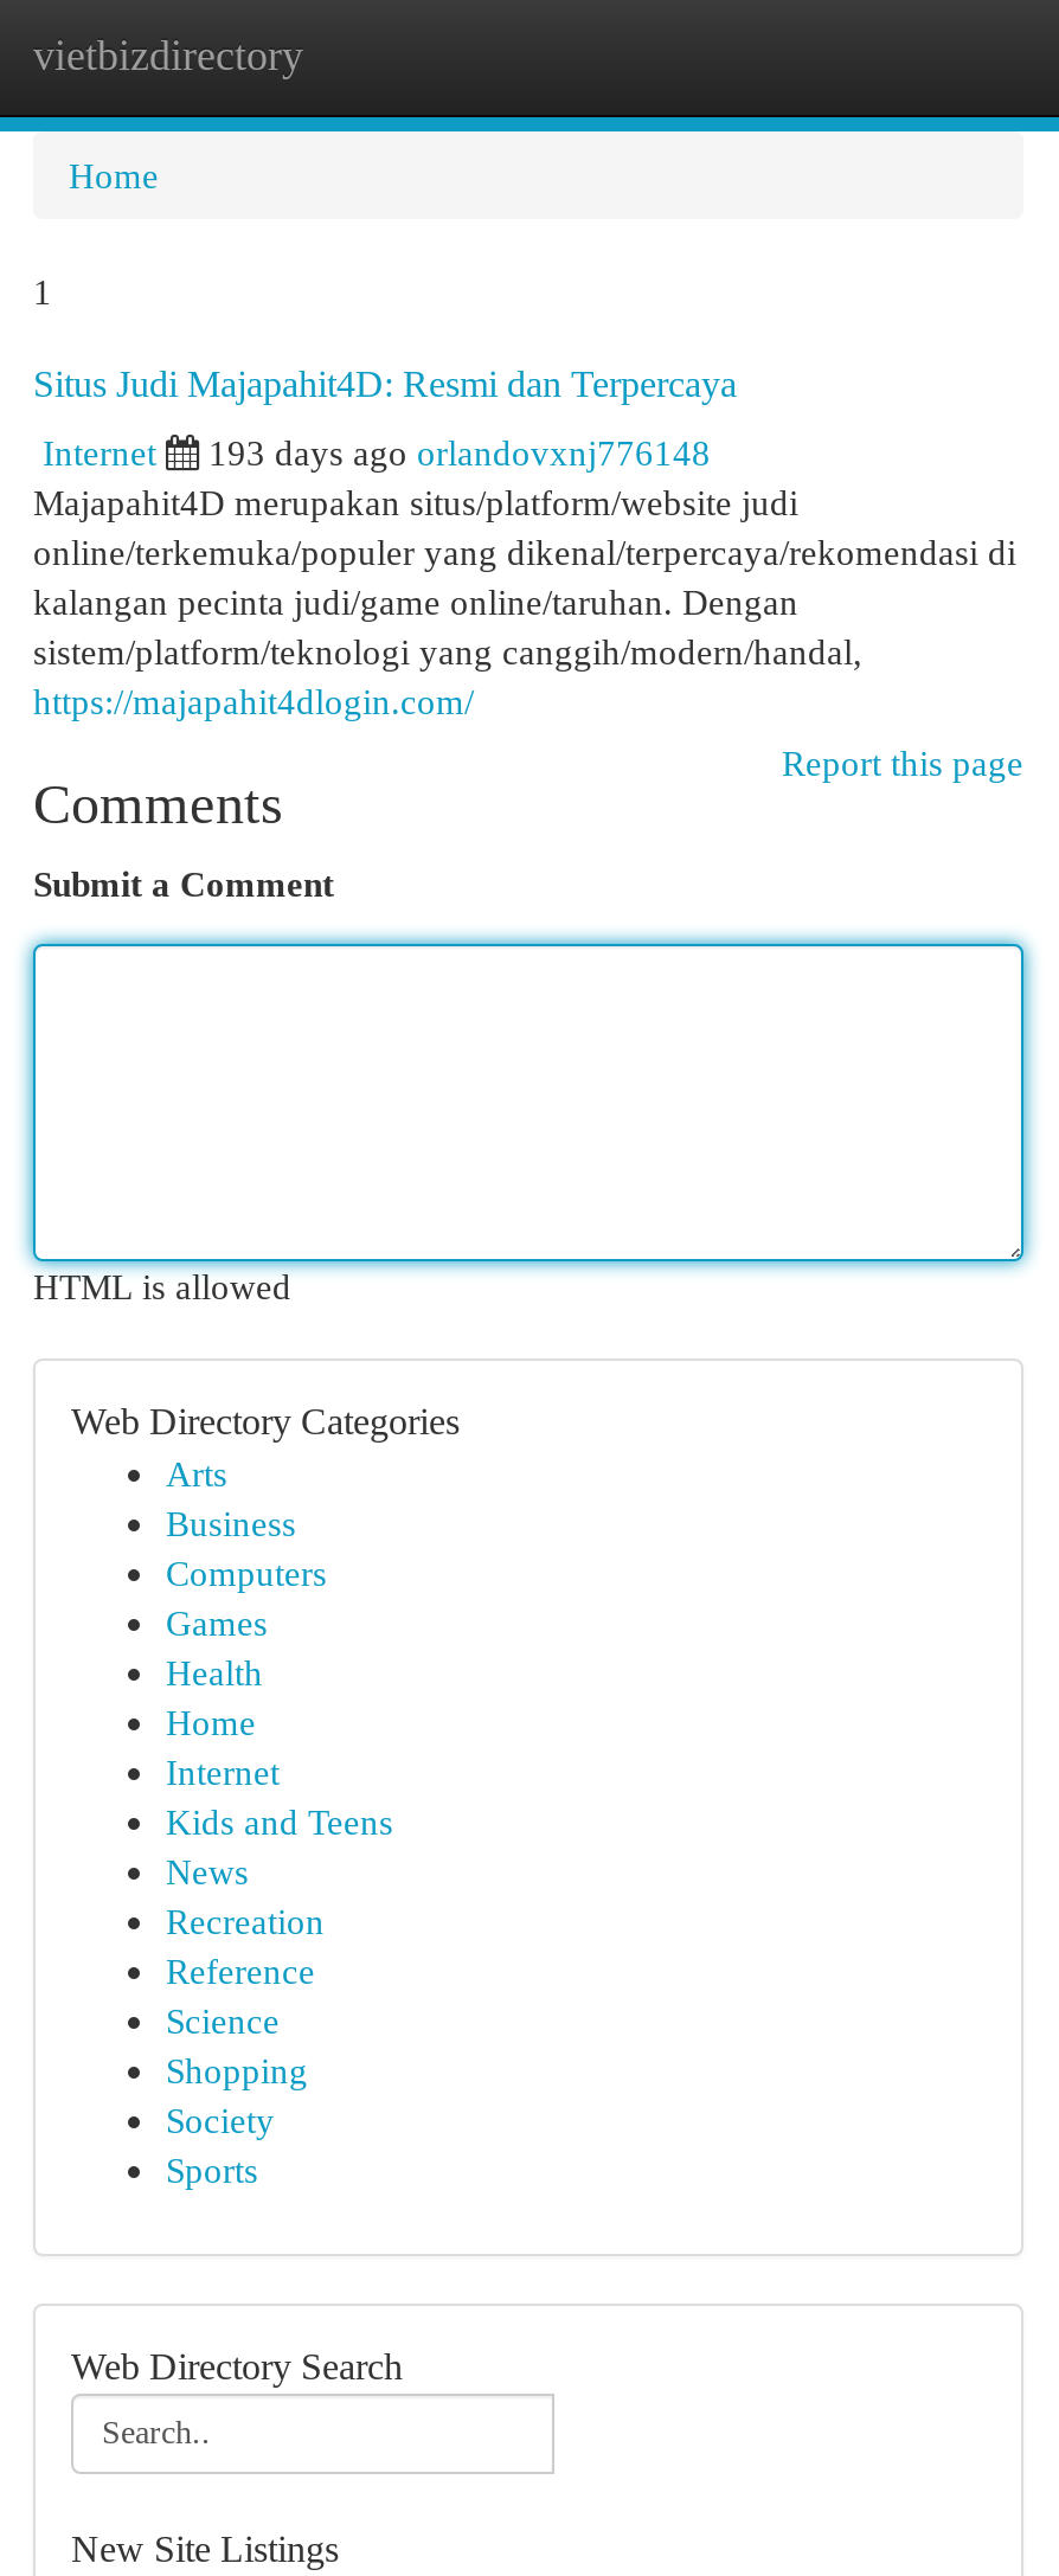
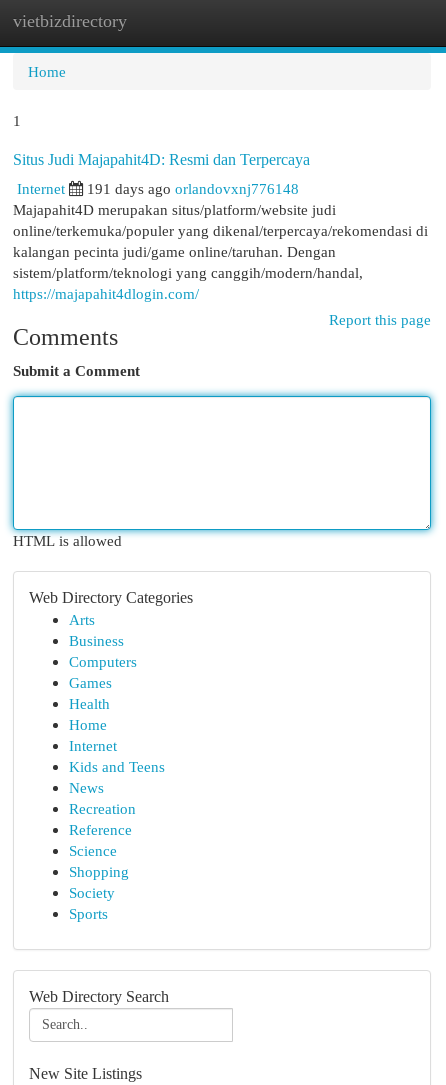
- 193 days ago orlandovxnj776148
+ 191 days ago orlandovxnj776148
